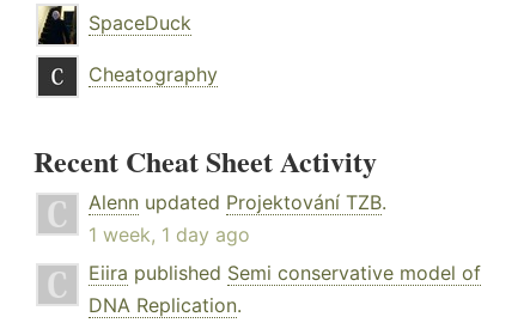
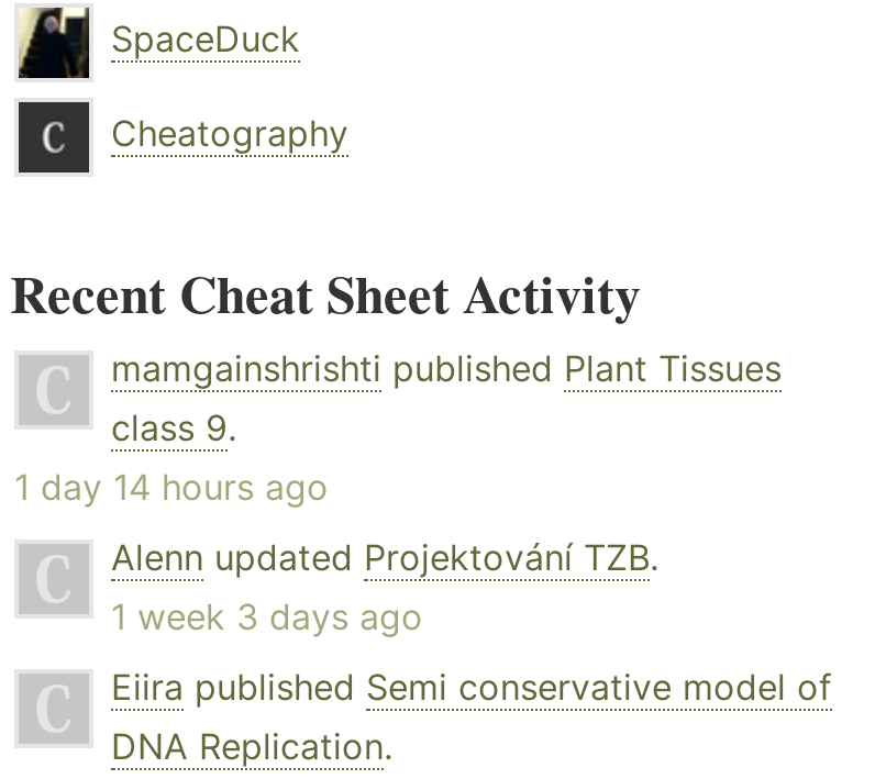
+ mamgainshrishti published Plant Tissues
+ class 9.
+ 1 day 14 hours ago

- 1 week, 1 day ago
+ 1 week 3 days ago
